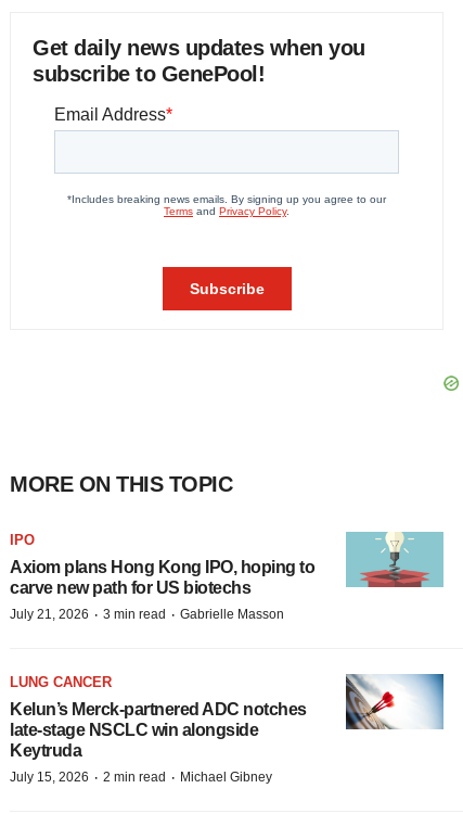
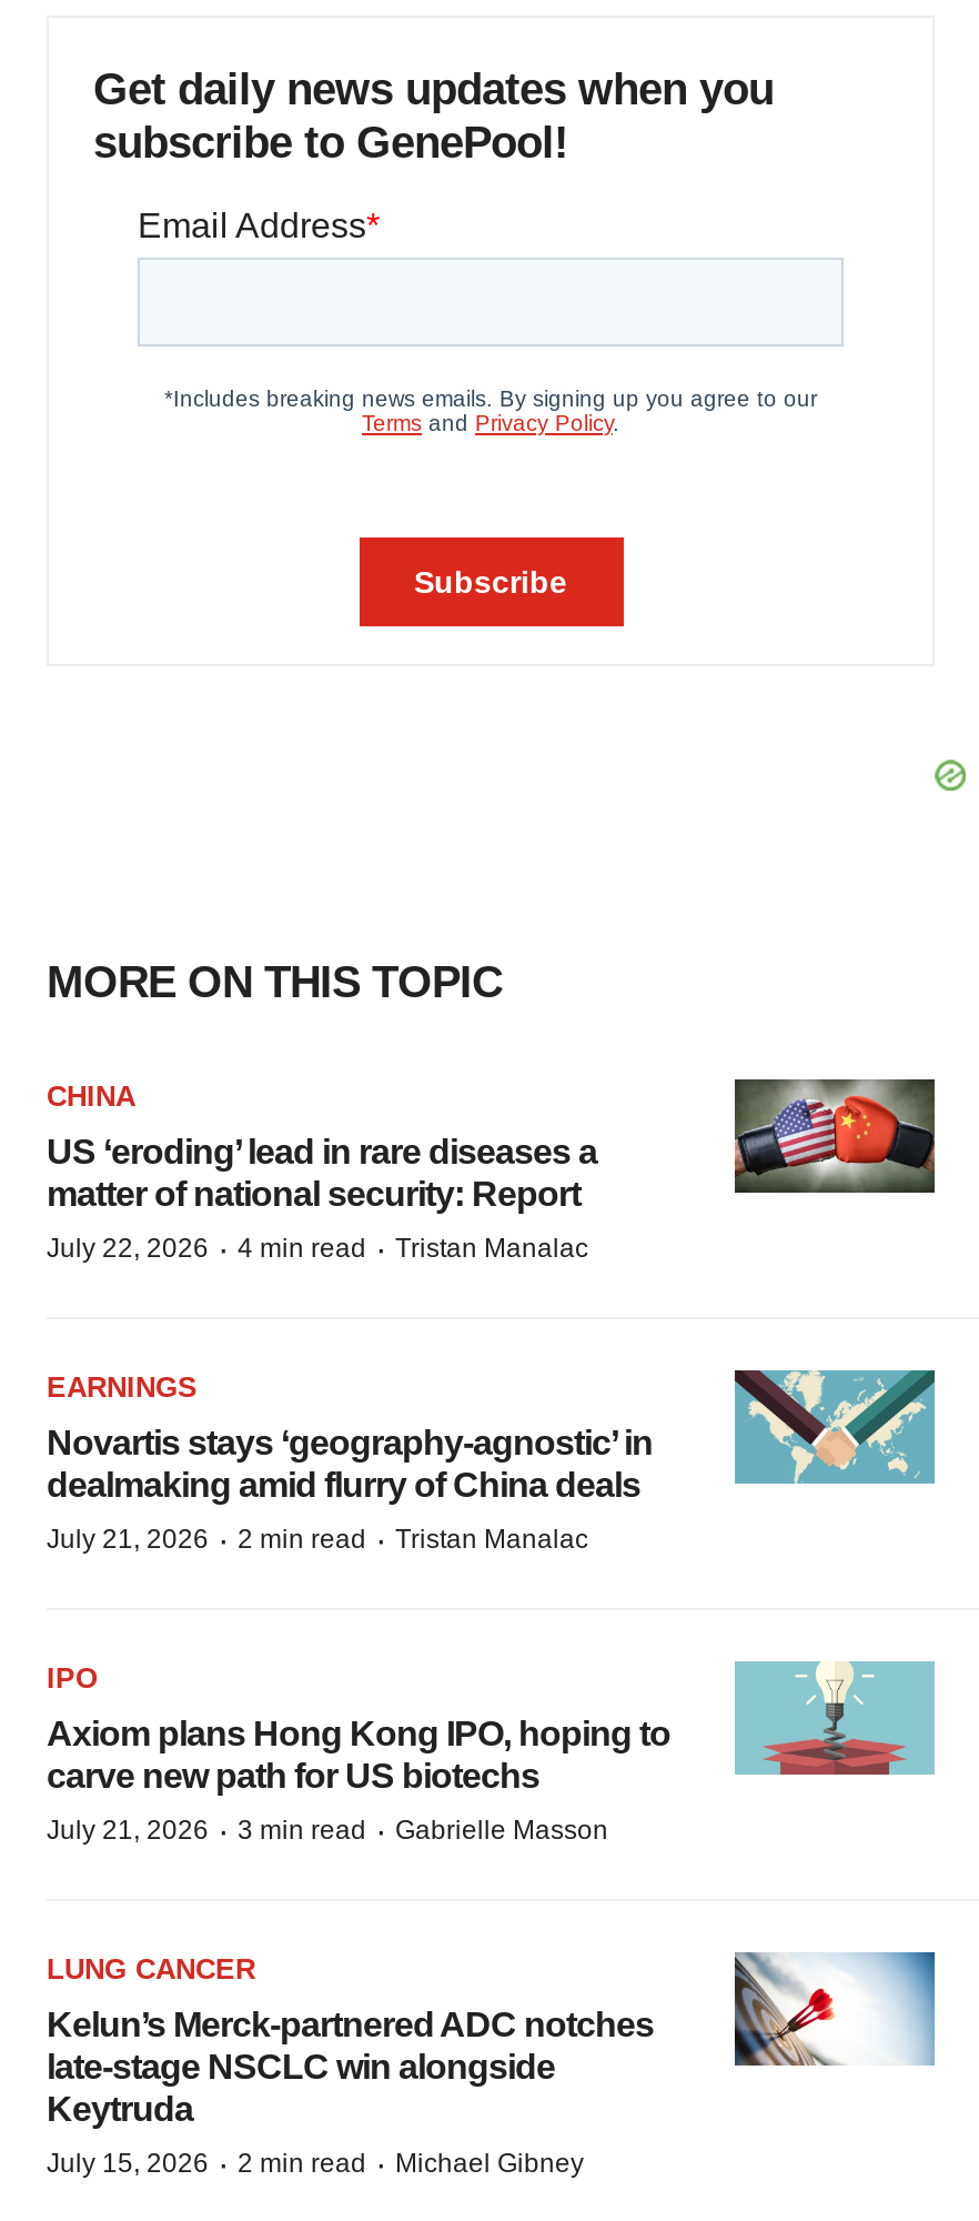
+ CHINA
+ US ‘eroding’ lead in rare diseases a
+ matter of national security: Report
+ July 22, 2026 · 4 min read · Tristan Manalac

+ [image]
+ EARNINGS
+ Novartis stays ‘geography-agnostic’ in
+ dealmaking amid flurry of China deals
+ July 21, 2026 · 2 min read · Tristan Manalac

+ [image]
